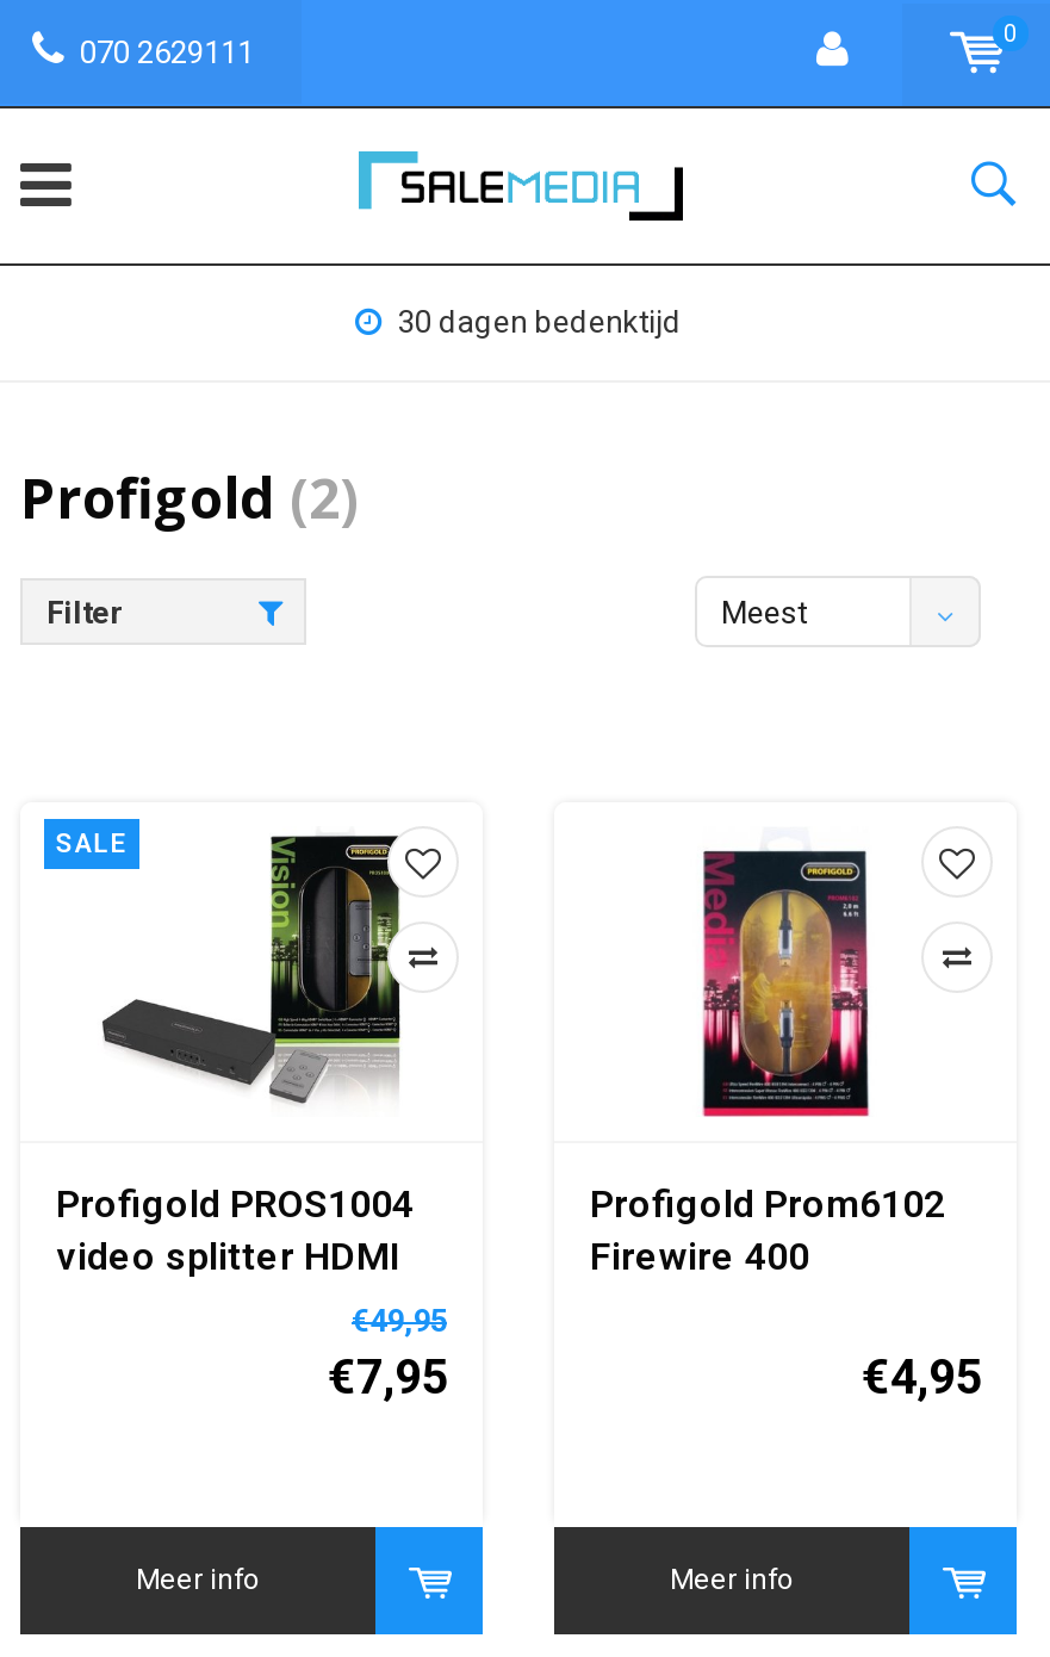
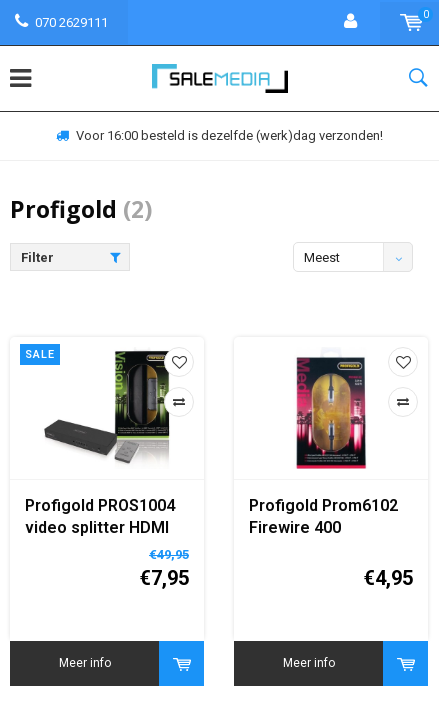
- 30 dagen bedenktijd
+ Voor 16:00 besteld is dezelfde (werk)dag verzonden!
